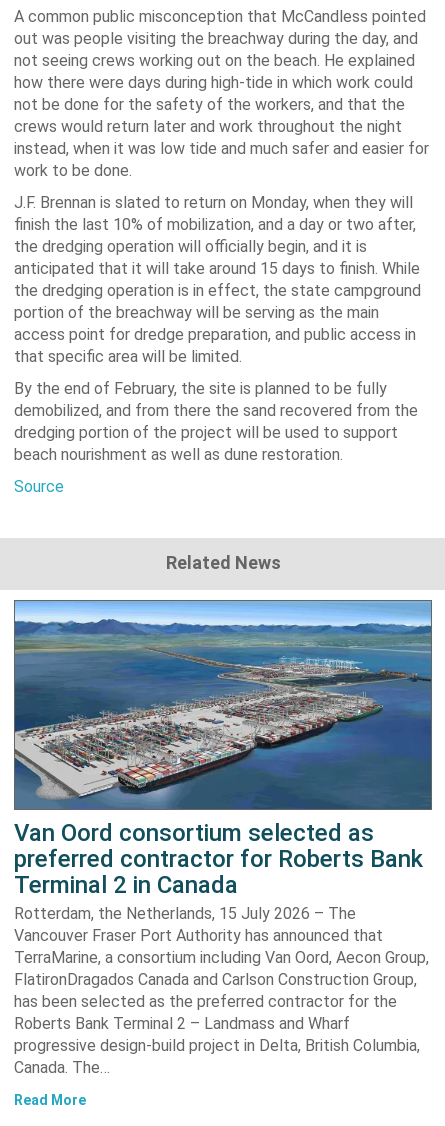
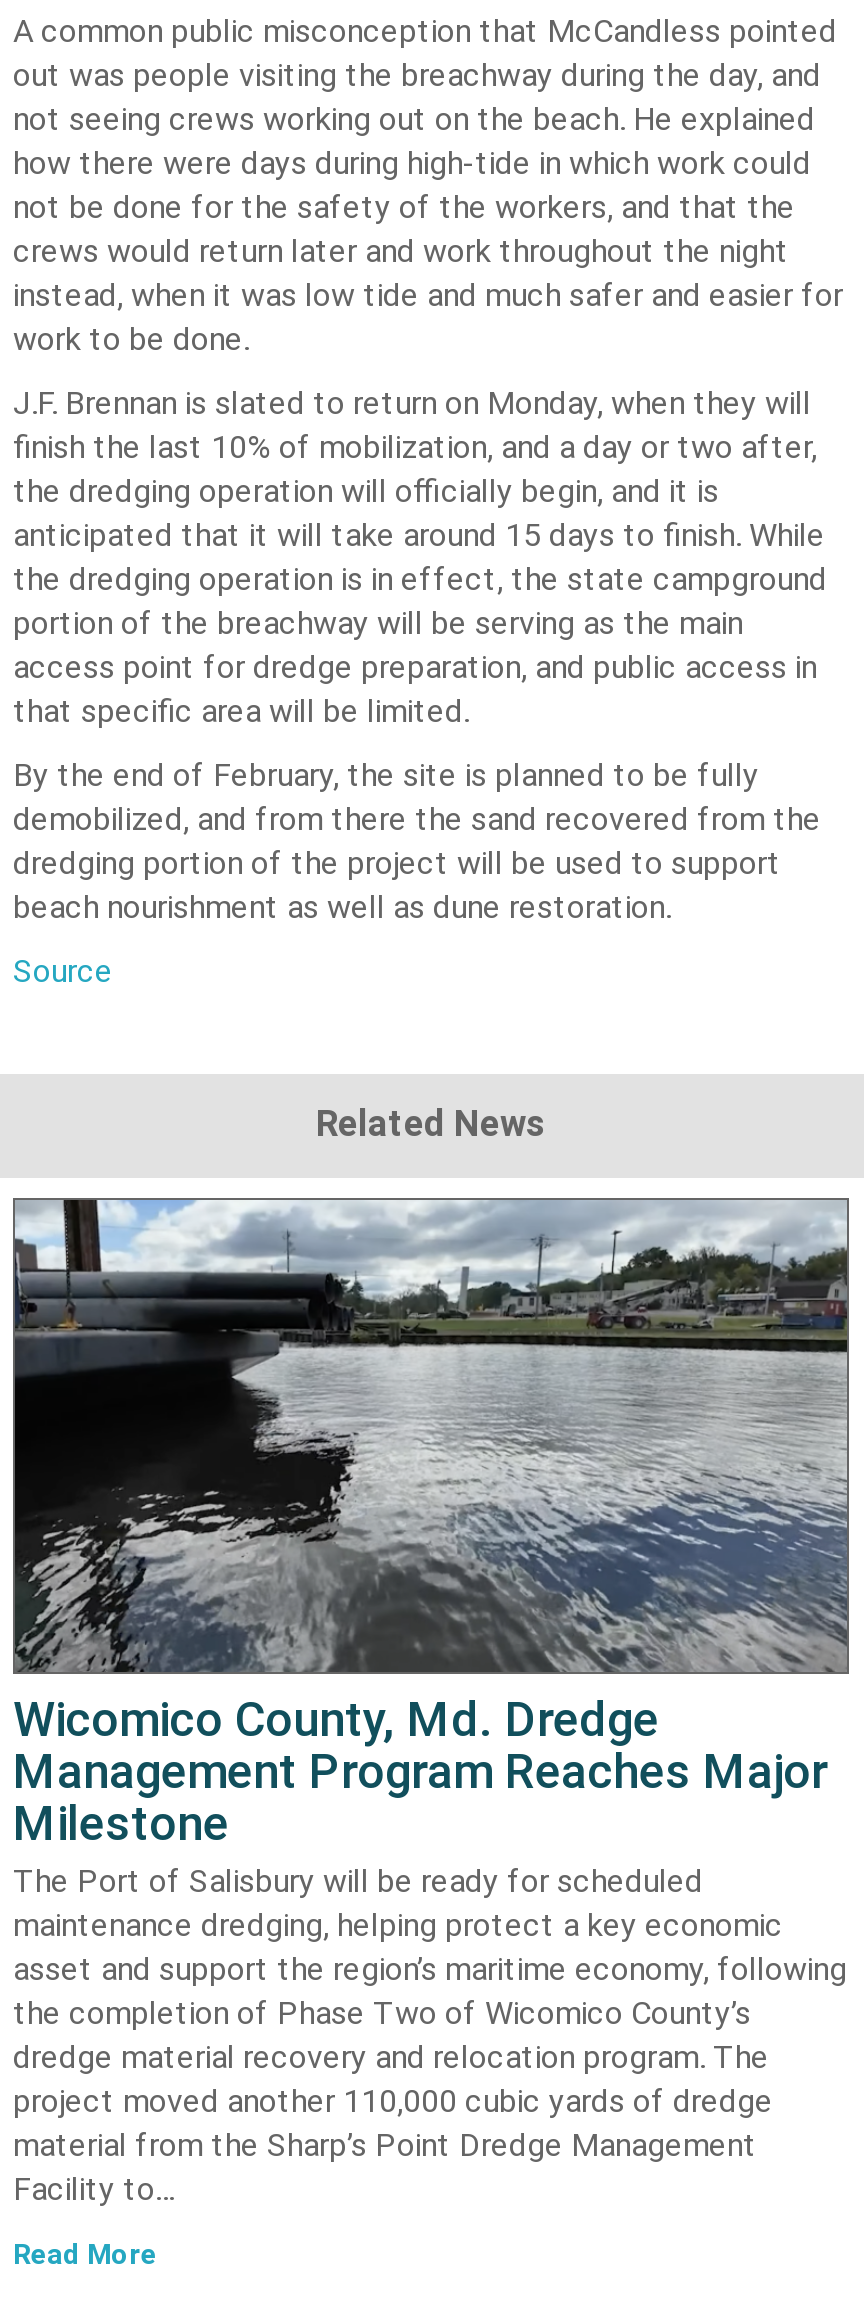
- [image]
- Van Oord consortium selected as
- preferred contractor for Roberts Bank
- Terminal 2 in Canada
- Rotterdam, the Netherlands, 15 July 2026 – The
- Vancouver Fraser Port Authority has announced that
- TerraMarine, a consortium including Van Oord, Aecon Group,
- FlatironDragados Canada and Carlson Construction Group,
- has been selected as the preferred contractor for the
- Roberts Bank Terminal 2 – Landmass and Wharf
- progressive design-build project in Delta, British Columbia,
- Canada. The…
+ [image]
+ Wicomico County, Md. Dredge
+ Management Program Reaches Major
+ Milestone
+ The Port of Salisbury will be ready for scheduled
+ maintenance dredging, helping protect a key economic
+ asset and support the region’s maritime economy, following
+ the completion of Phase Two of Wicomico County’s
+ dredge material recovery and relocation program. The
+ project moved another 110,000 cubic yards of dredge
+ material from the Sharp’s Point Dredge Management
+ Facility to…
